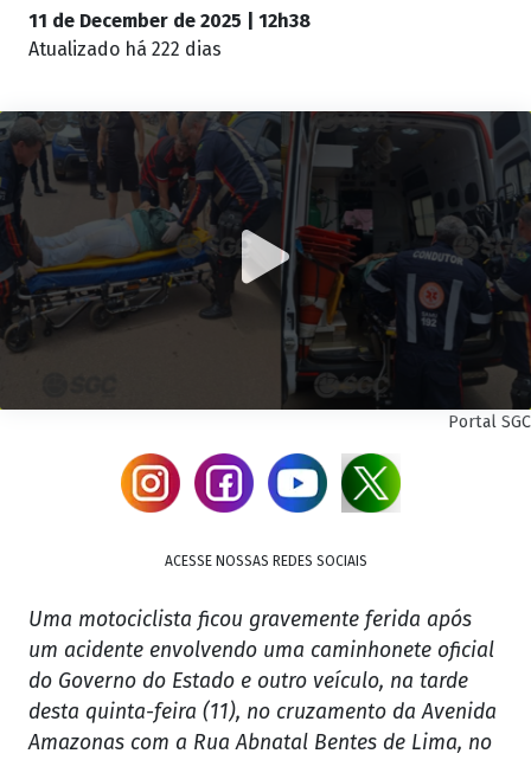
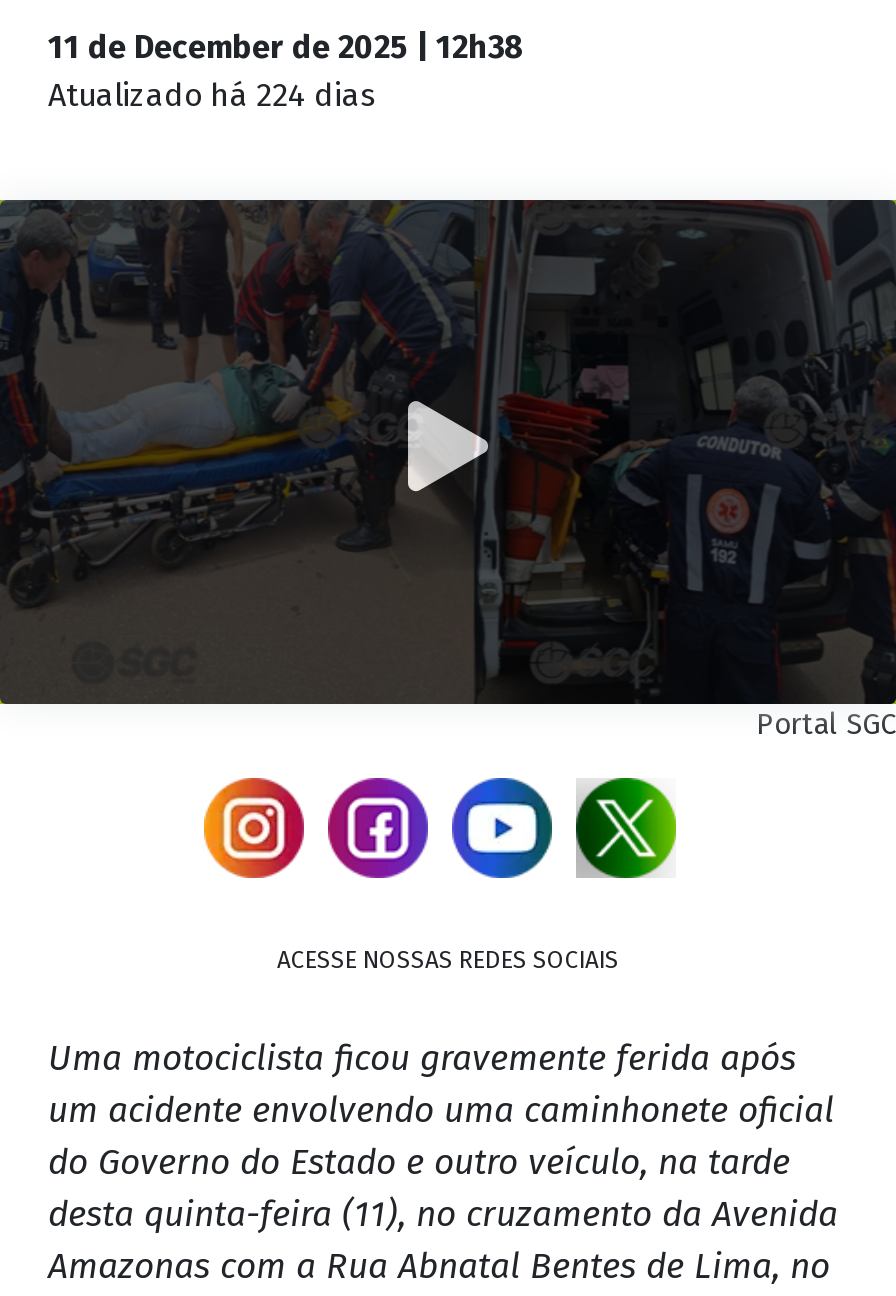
- Atualizado há 222 dias
+ Atualizado há 224 dias
